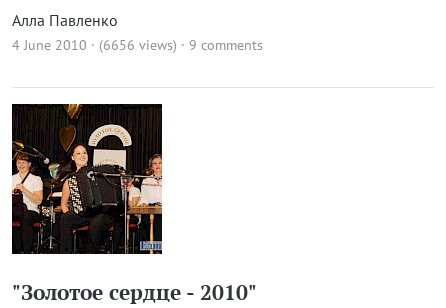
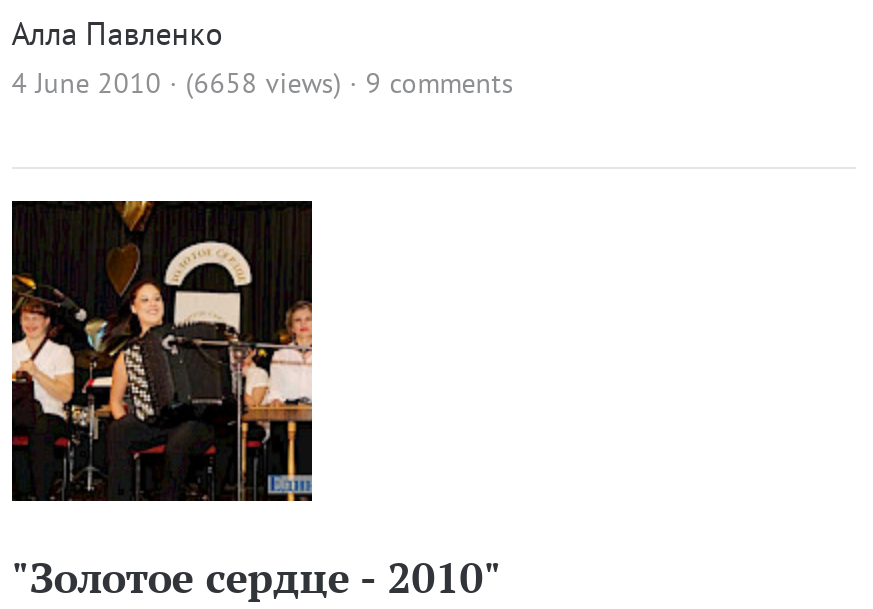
- 4 June 2010 · (6656 views) · 9 comments
+ 4 June 2010 · (6658 views) · 9 comments
